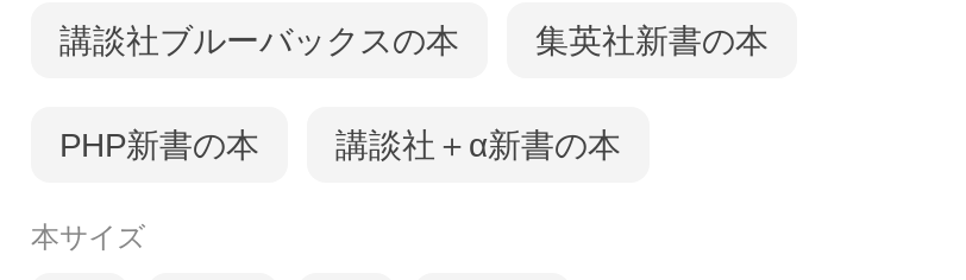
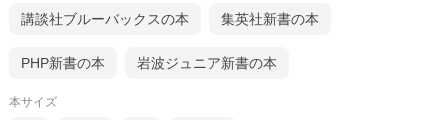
- 講談社＋α新書の本
+ 岩波ジュニア新書の本
